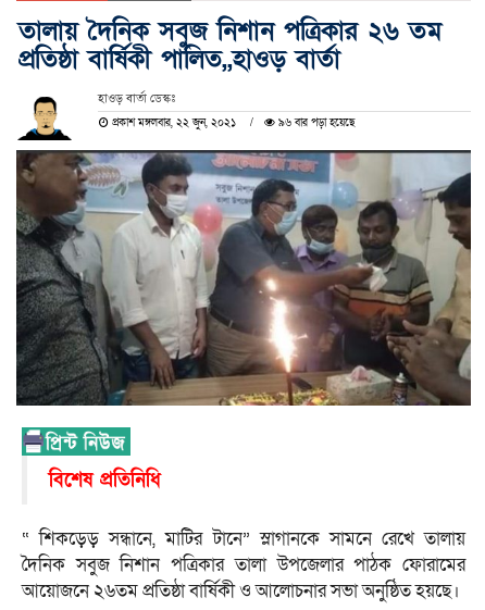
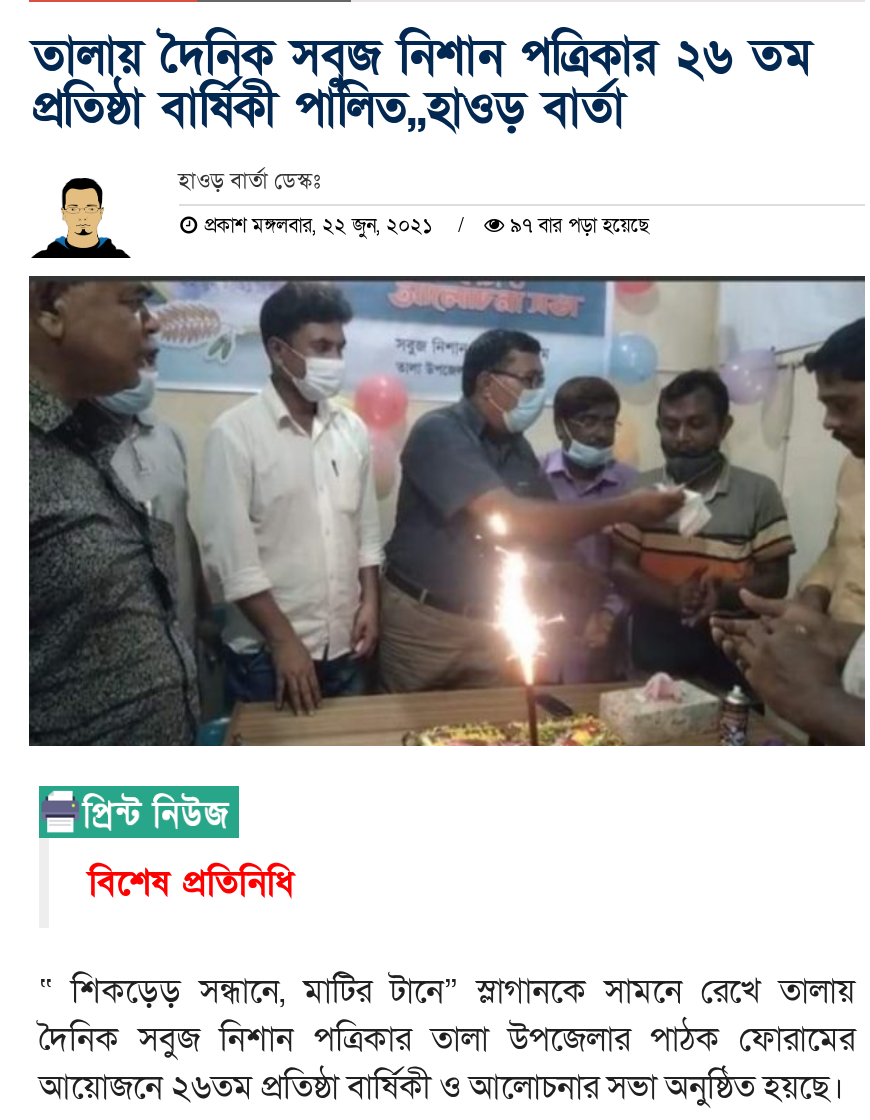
- ৯৬ বার পড়া হয়েছে
+ ৯৭ বার পড়া হয়েছে
